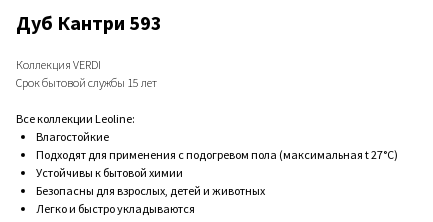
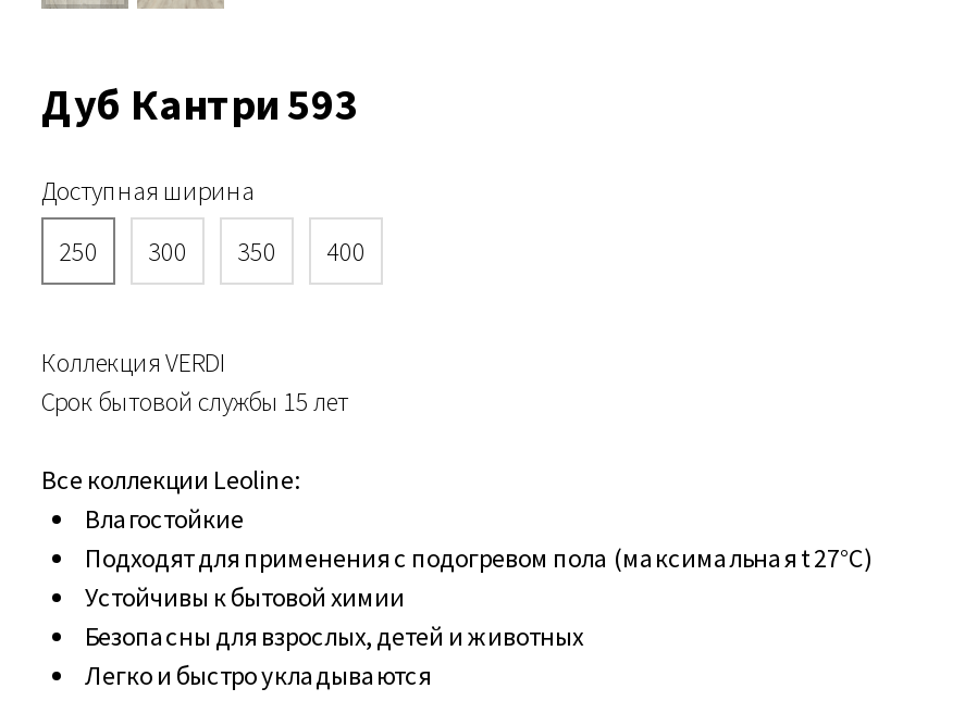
+ Доступная ширина
+ 250
+ 300
+ 350
+ 400
